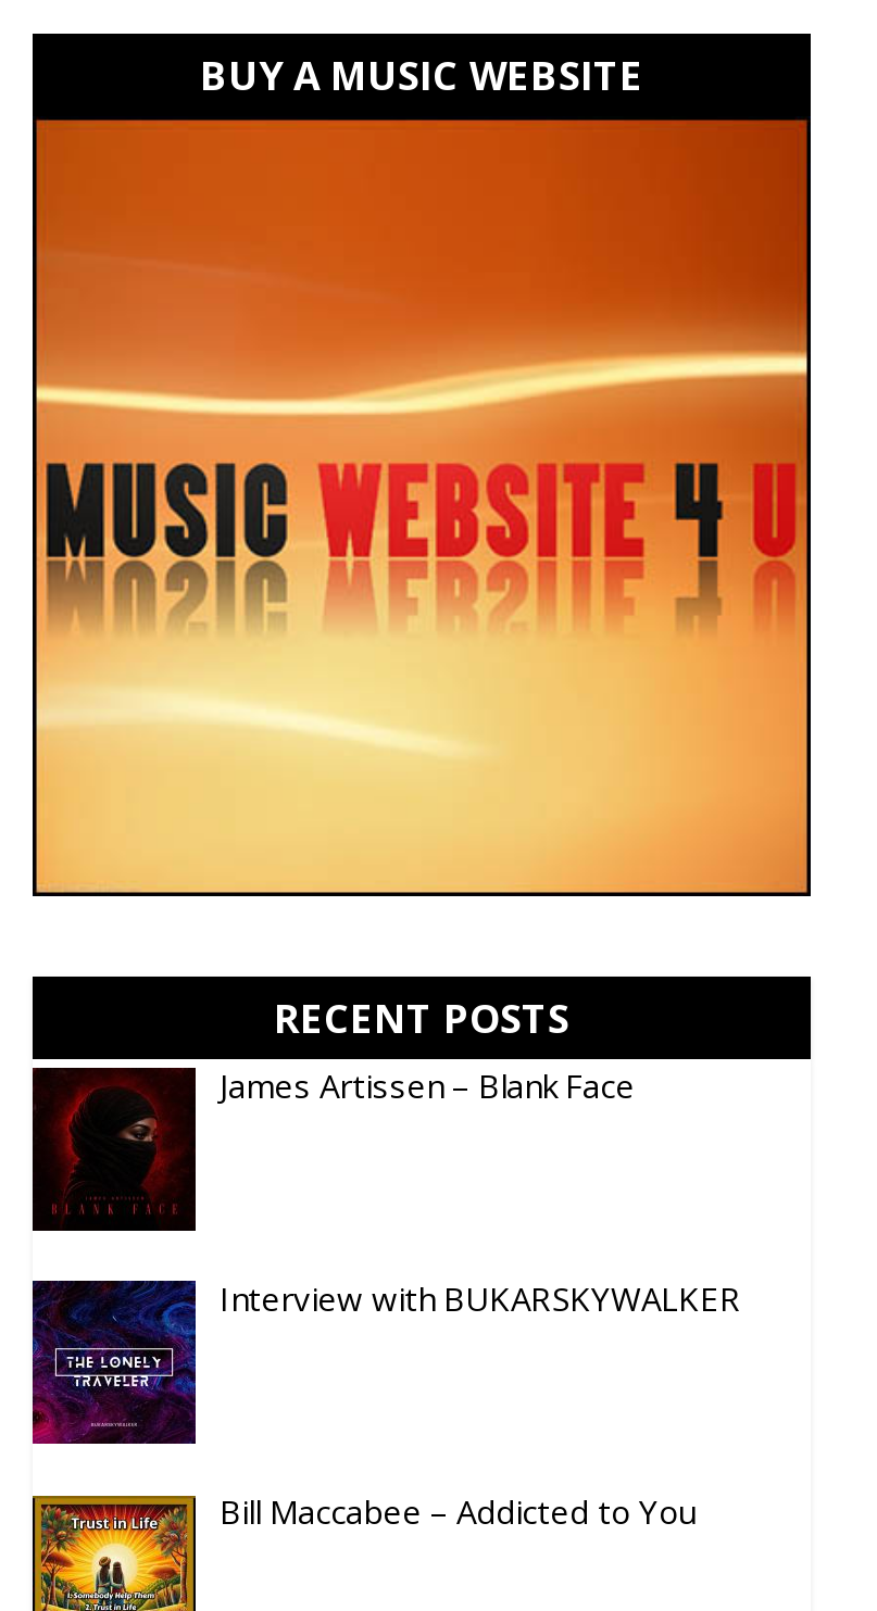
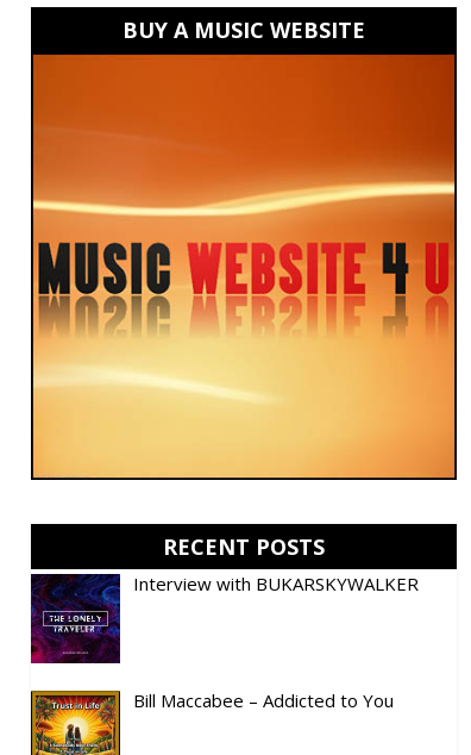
- [image]
- James Artissen – Blank Face
